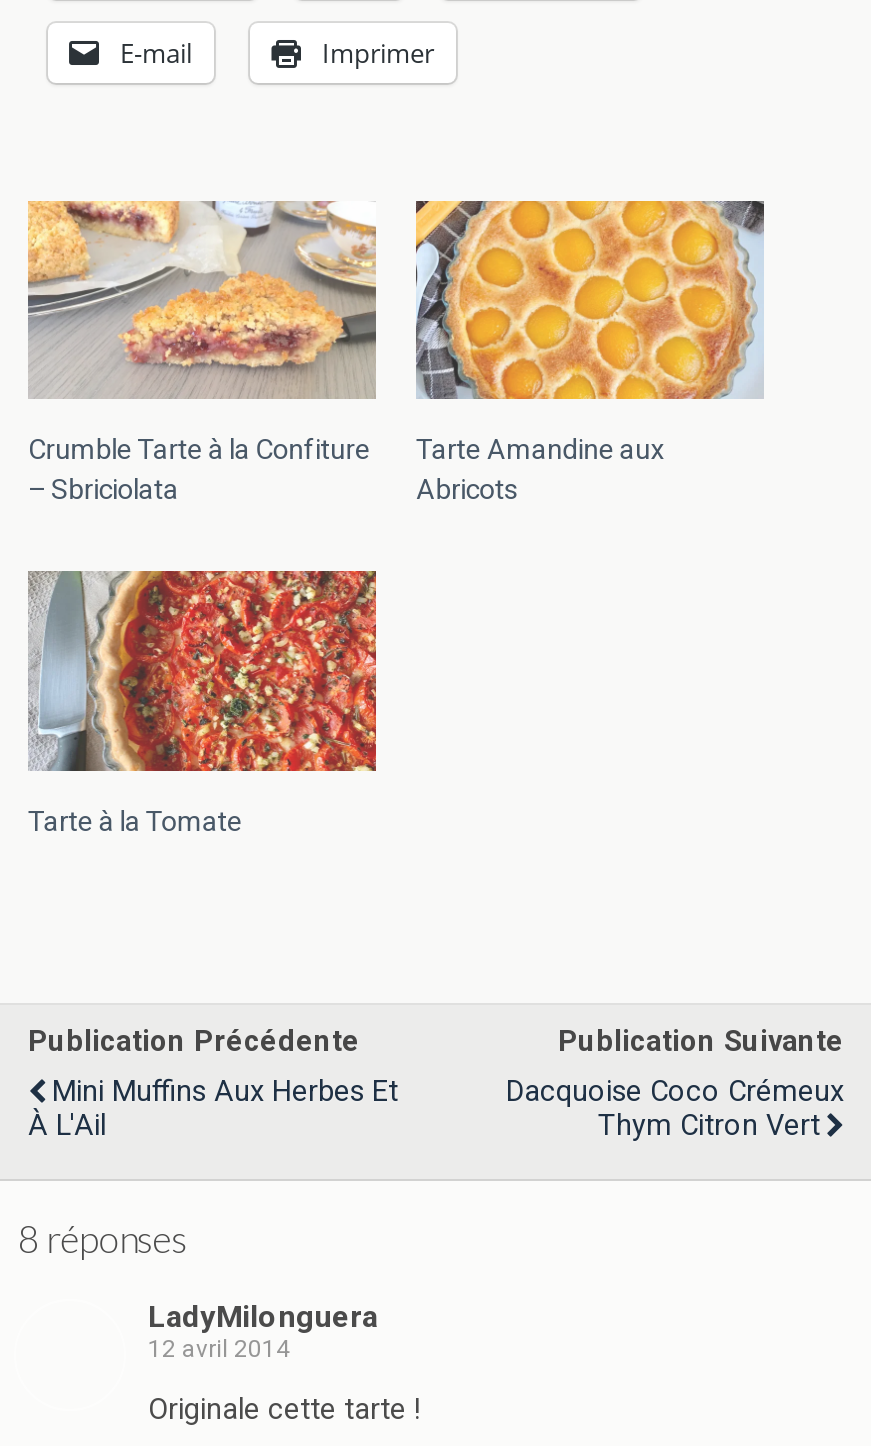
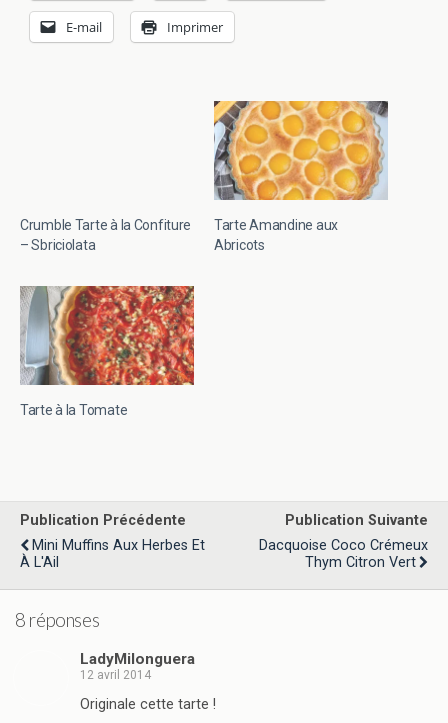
- [image]
